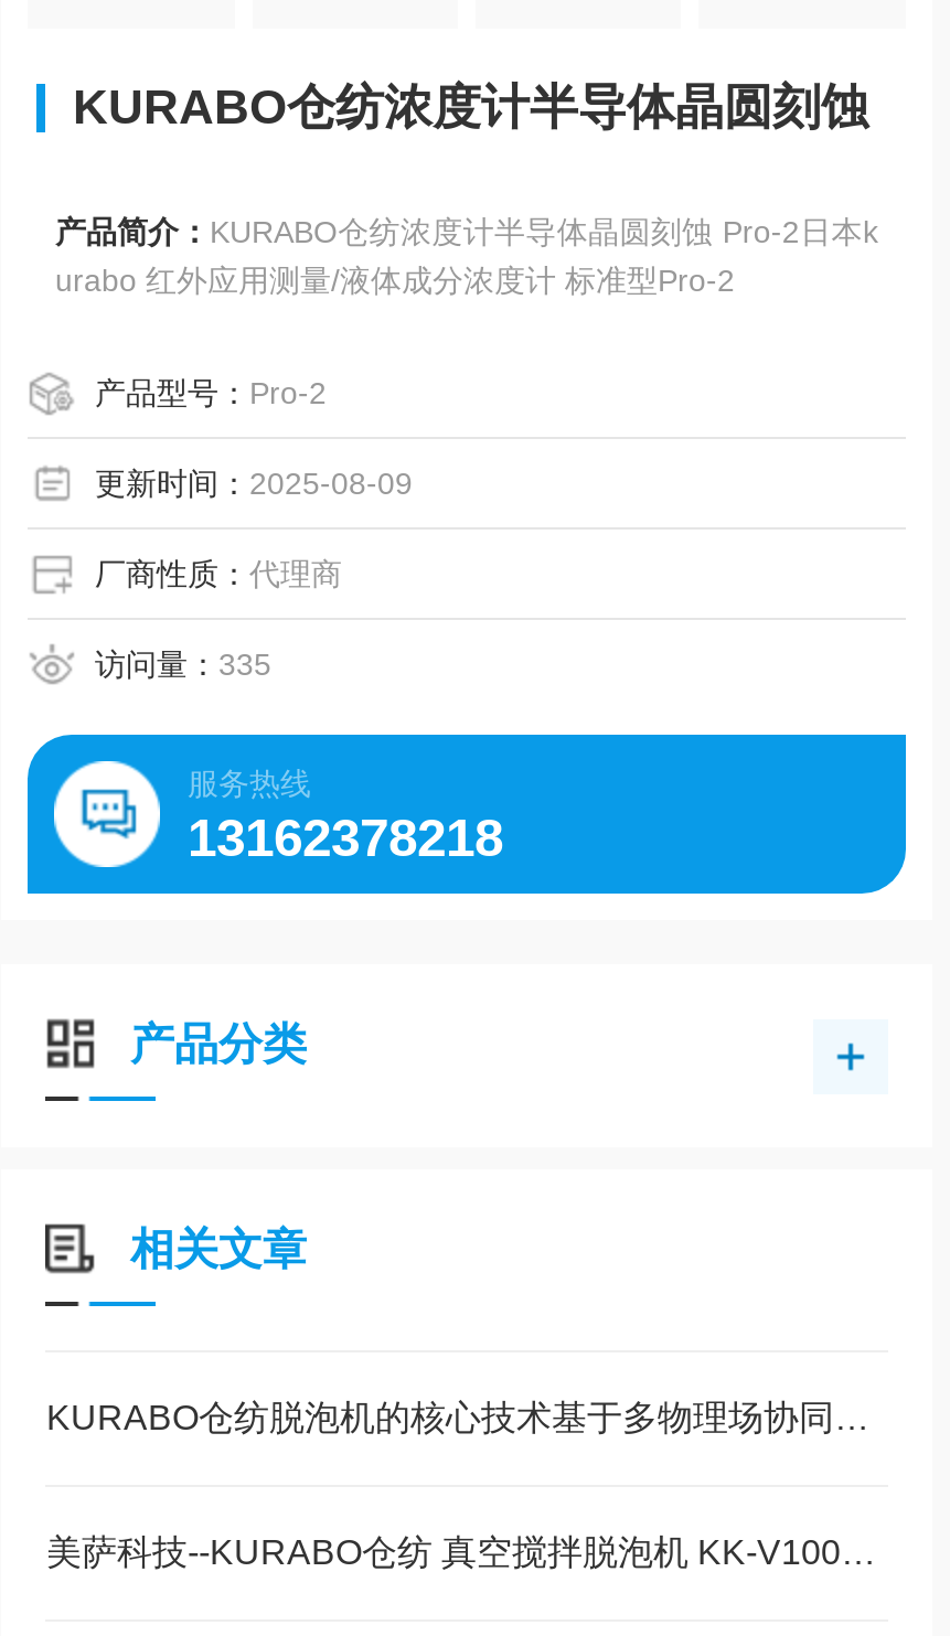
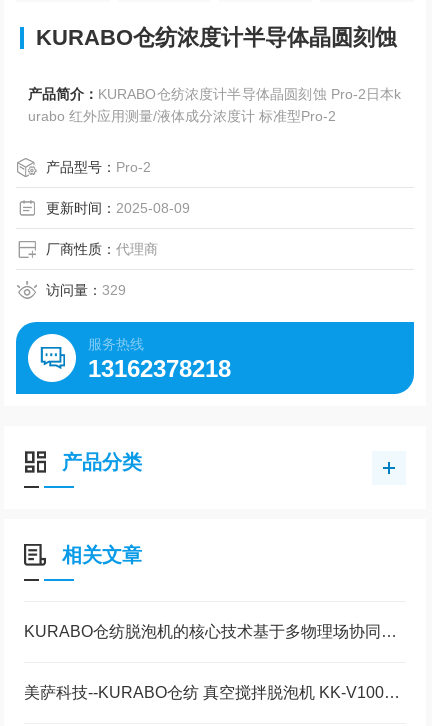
- 访问量：335
+ 访问量：329
